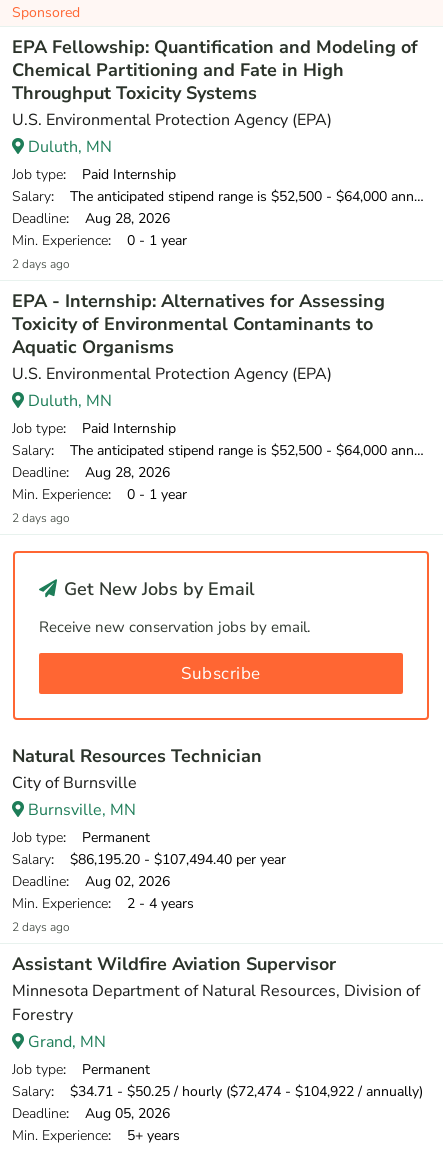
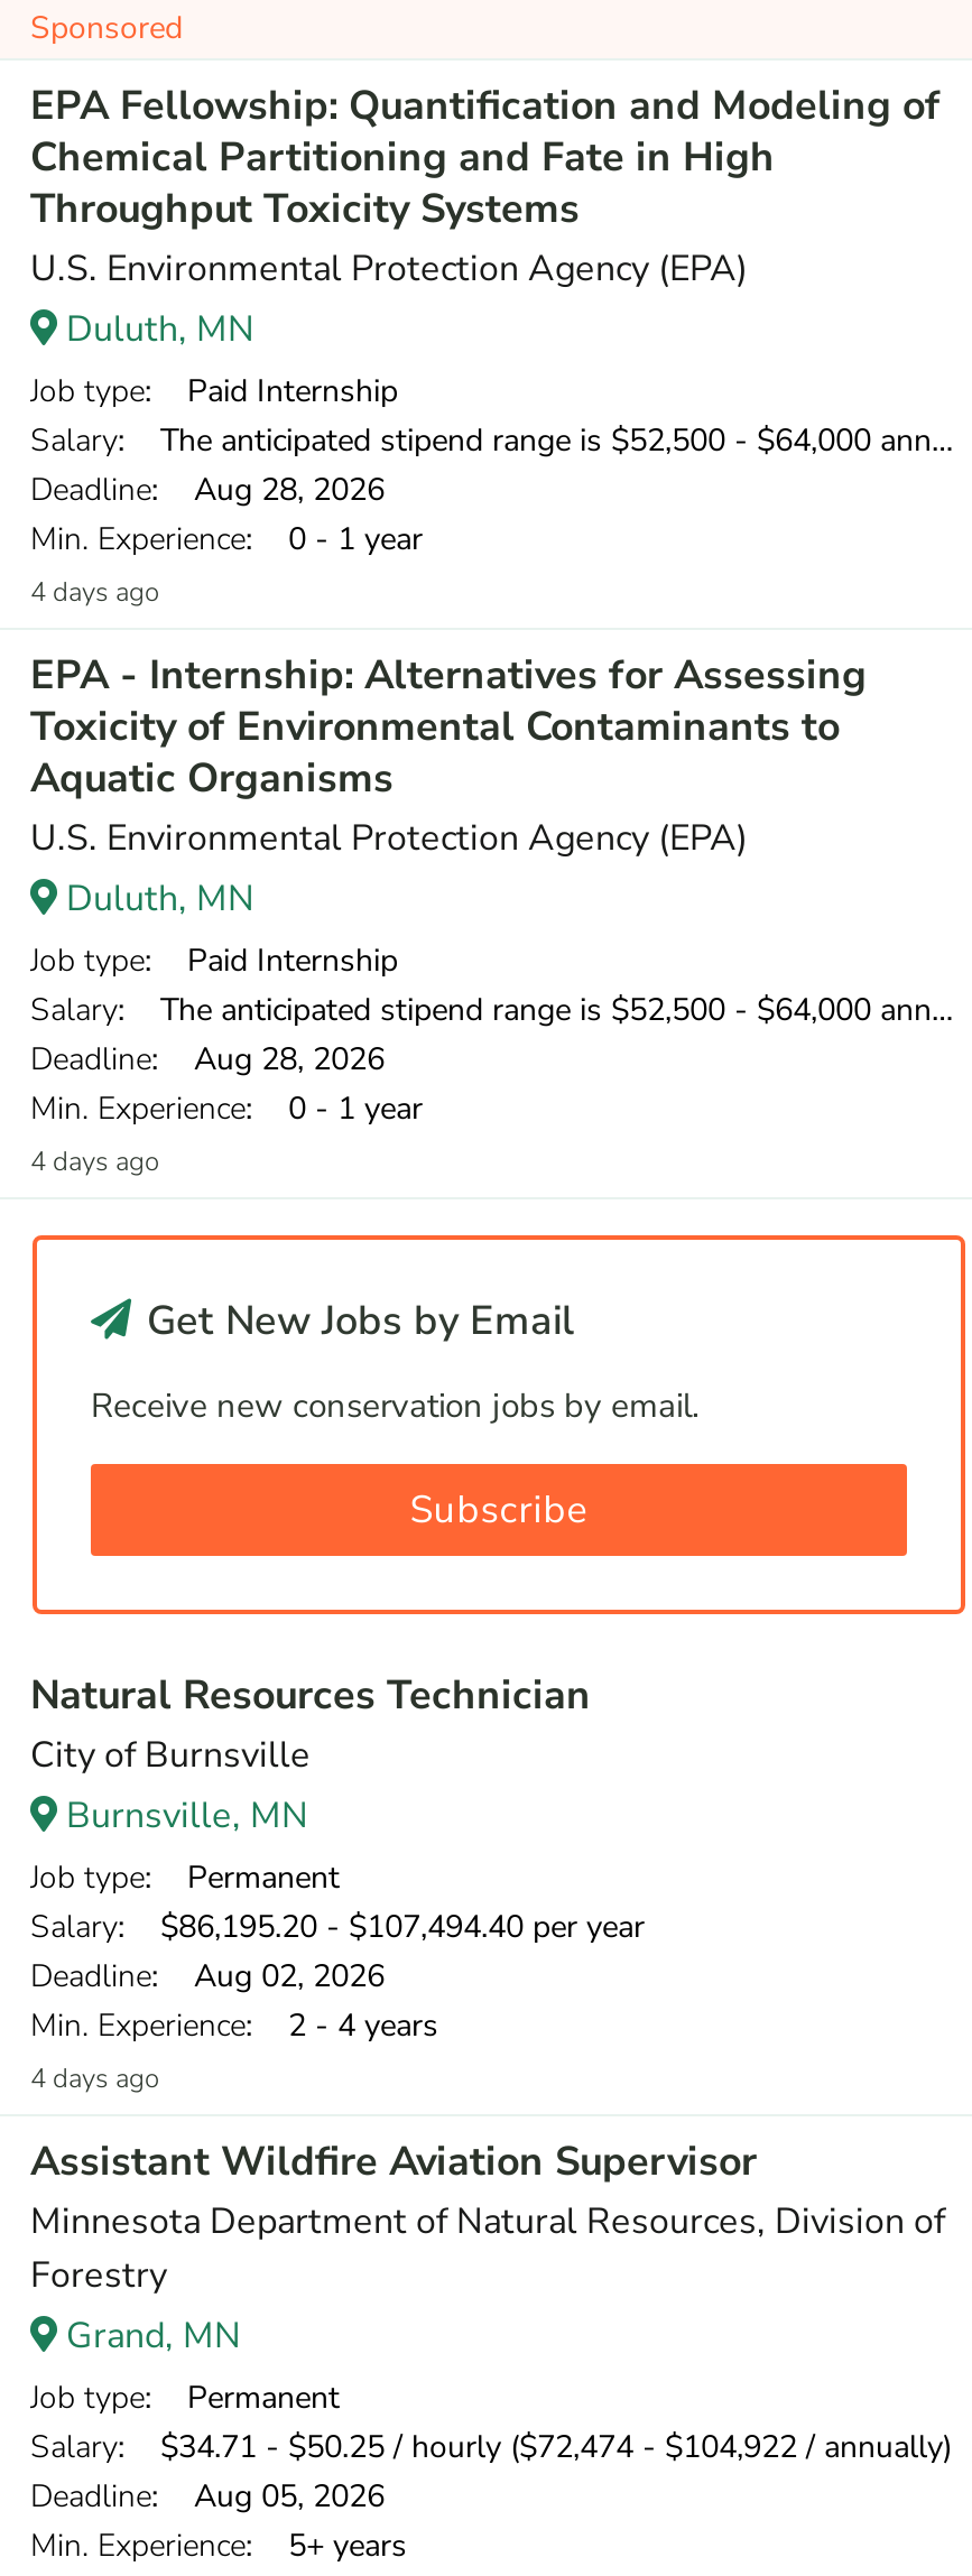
- 2 days ago
+ 4 days ago

- 2 days ago
+ 4 days ago

- 2 days ago
+ 4 days ago
